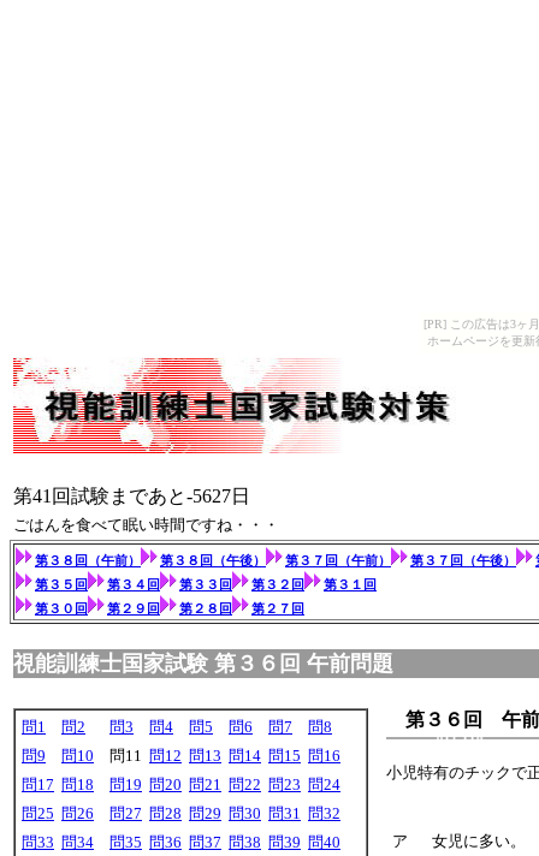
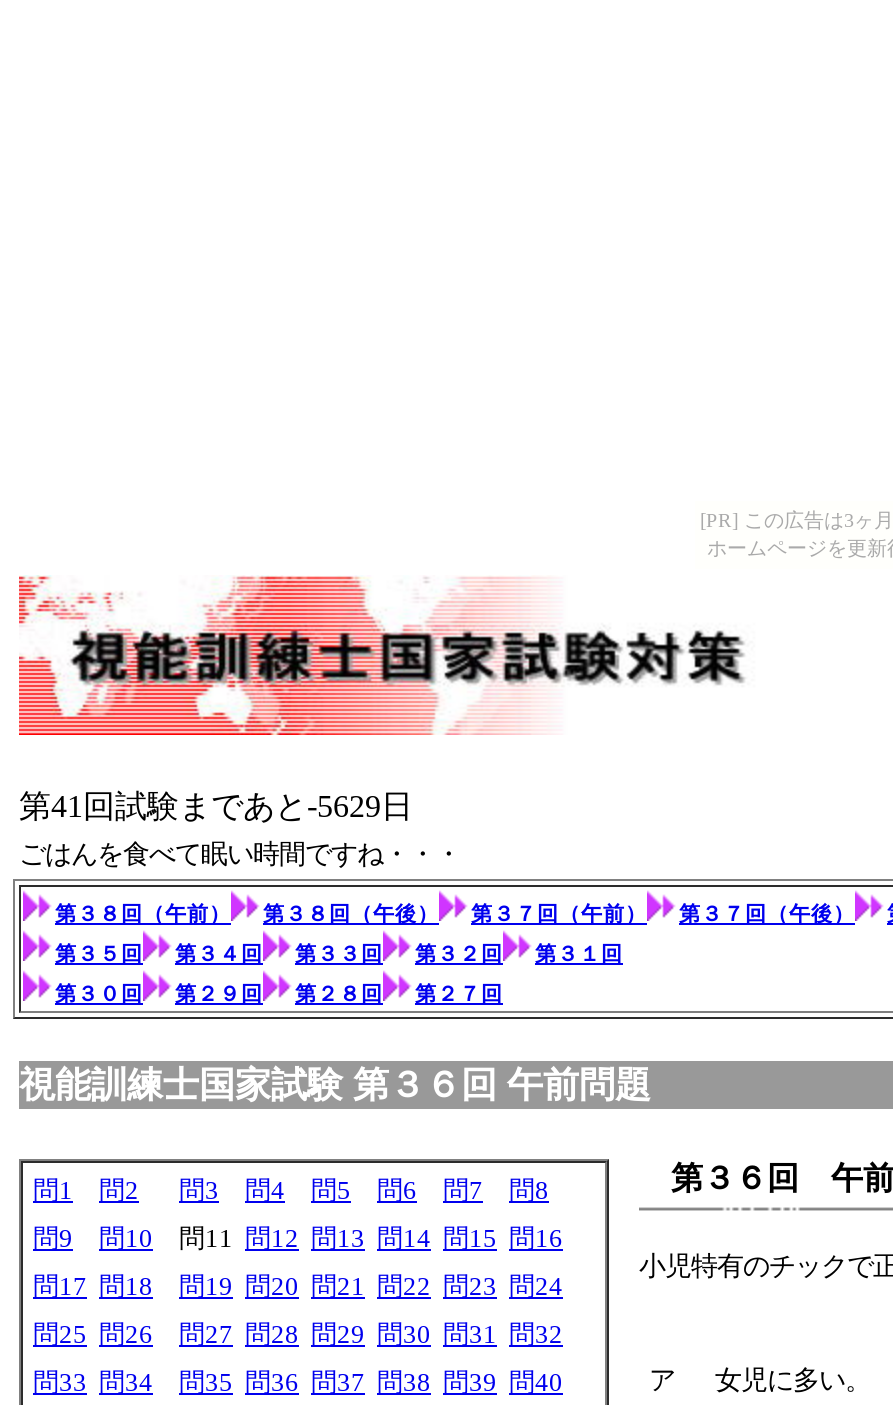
- 第41回試験まであと-5627日
+ 第41回試験まであと-5629日
